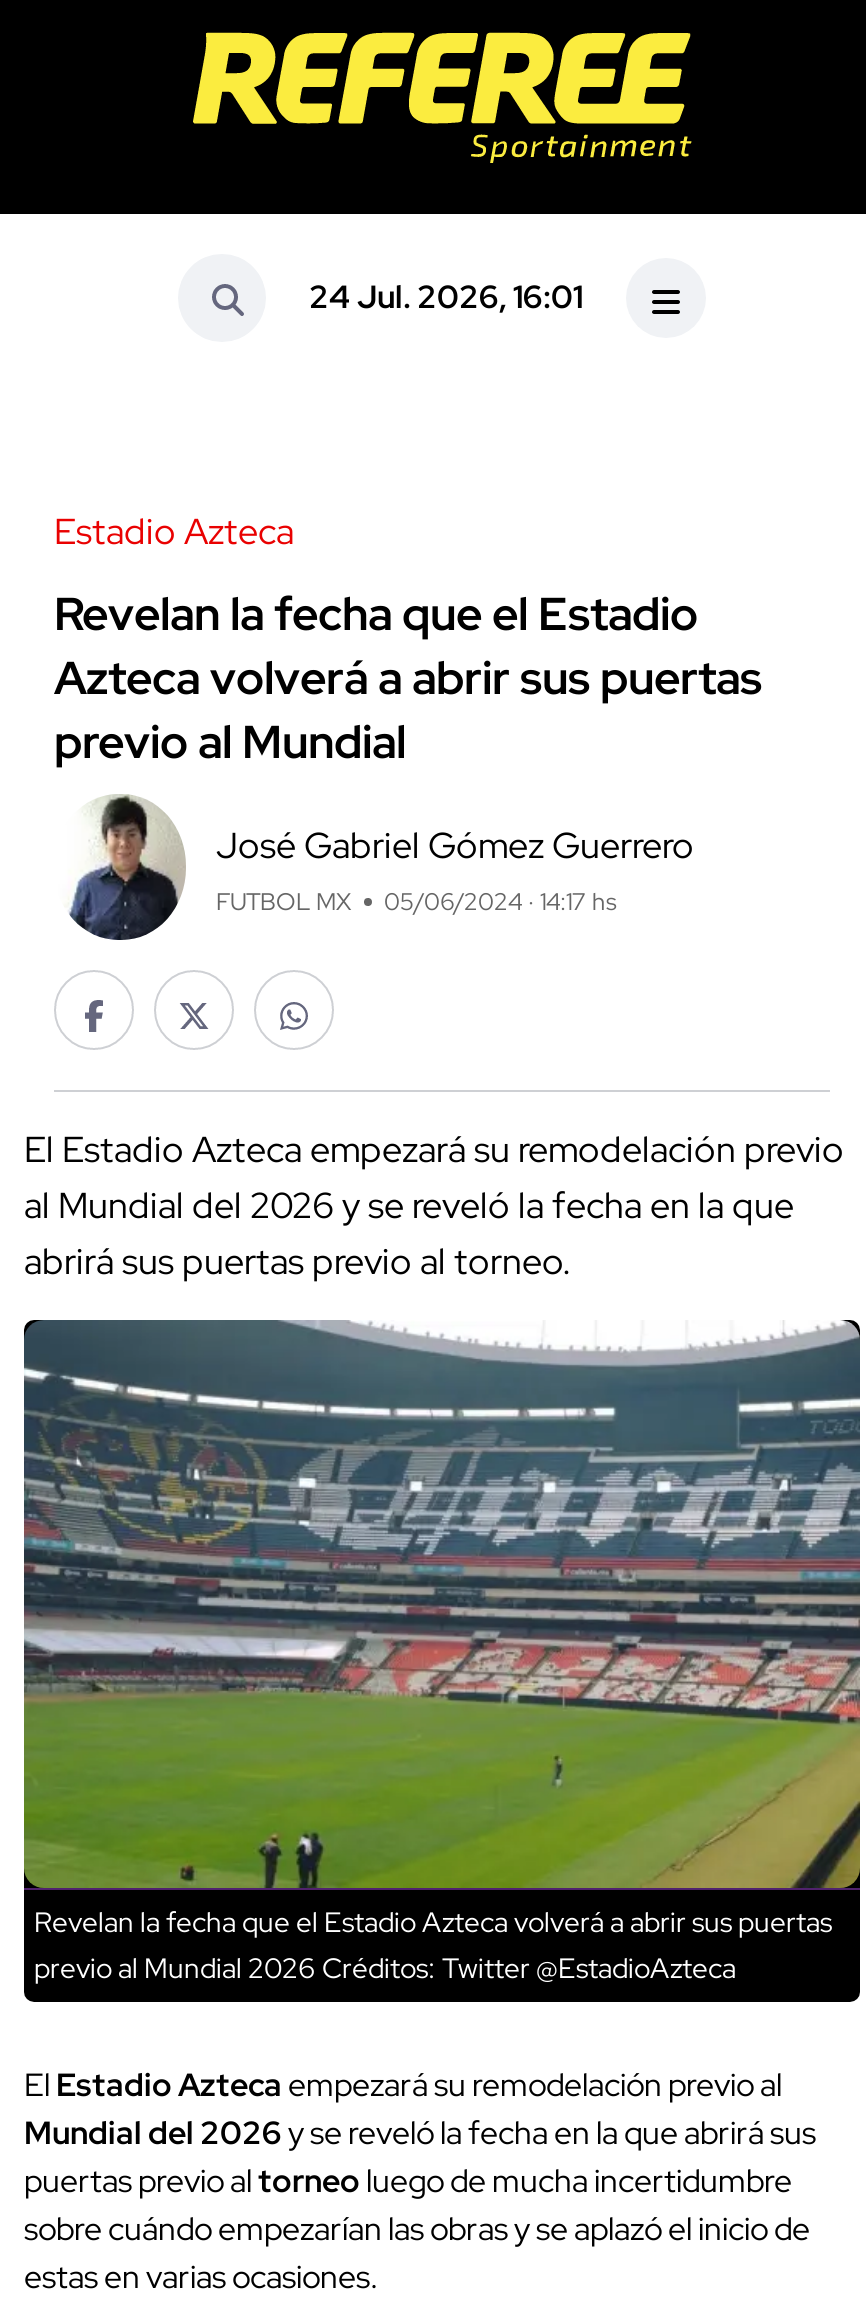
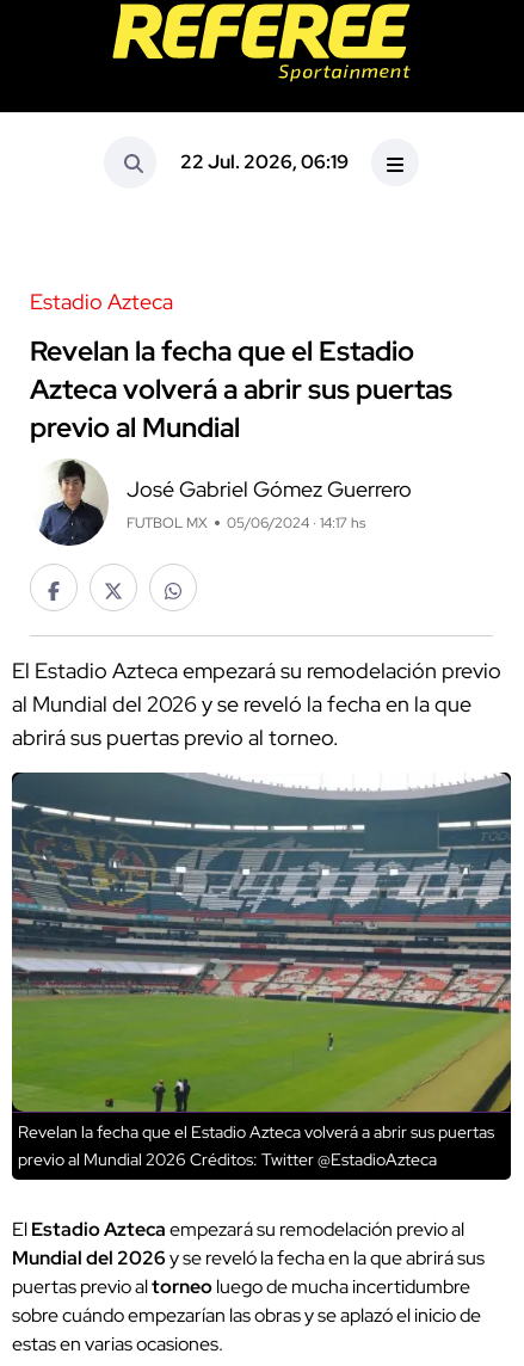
- 24 Jul. 2026, 16:01
+ 22 Jul. 2026, 06:19
